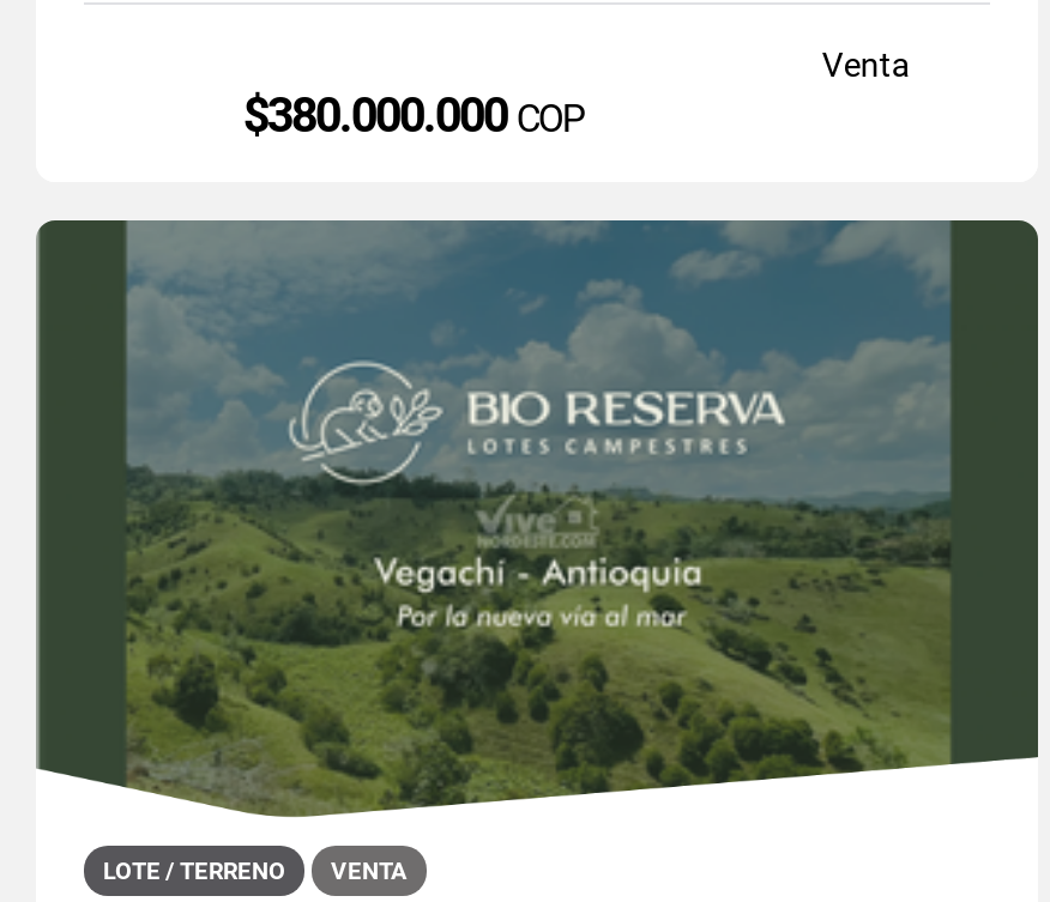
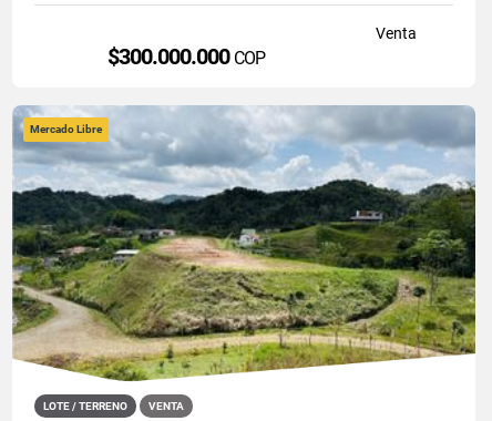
- $380.000.000COP
+ $300.000.000COP
+ Mercado Libre

- [image]
+ [image]
